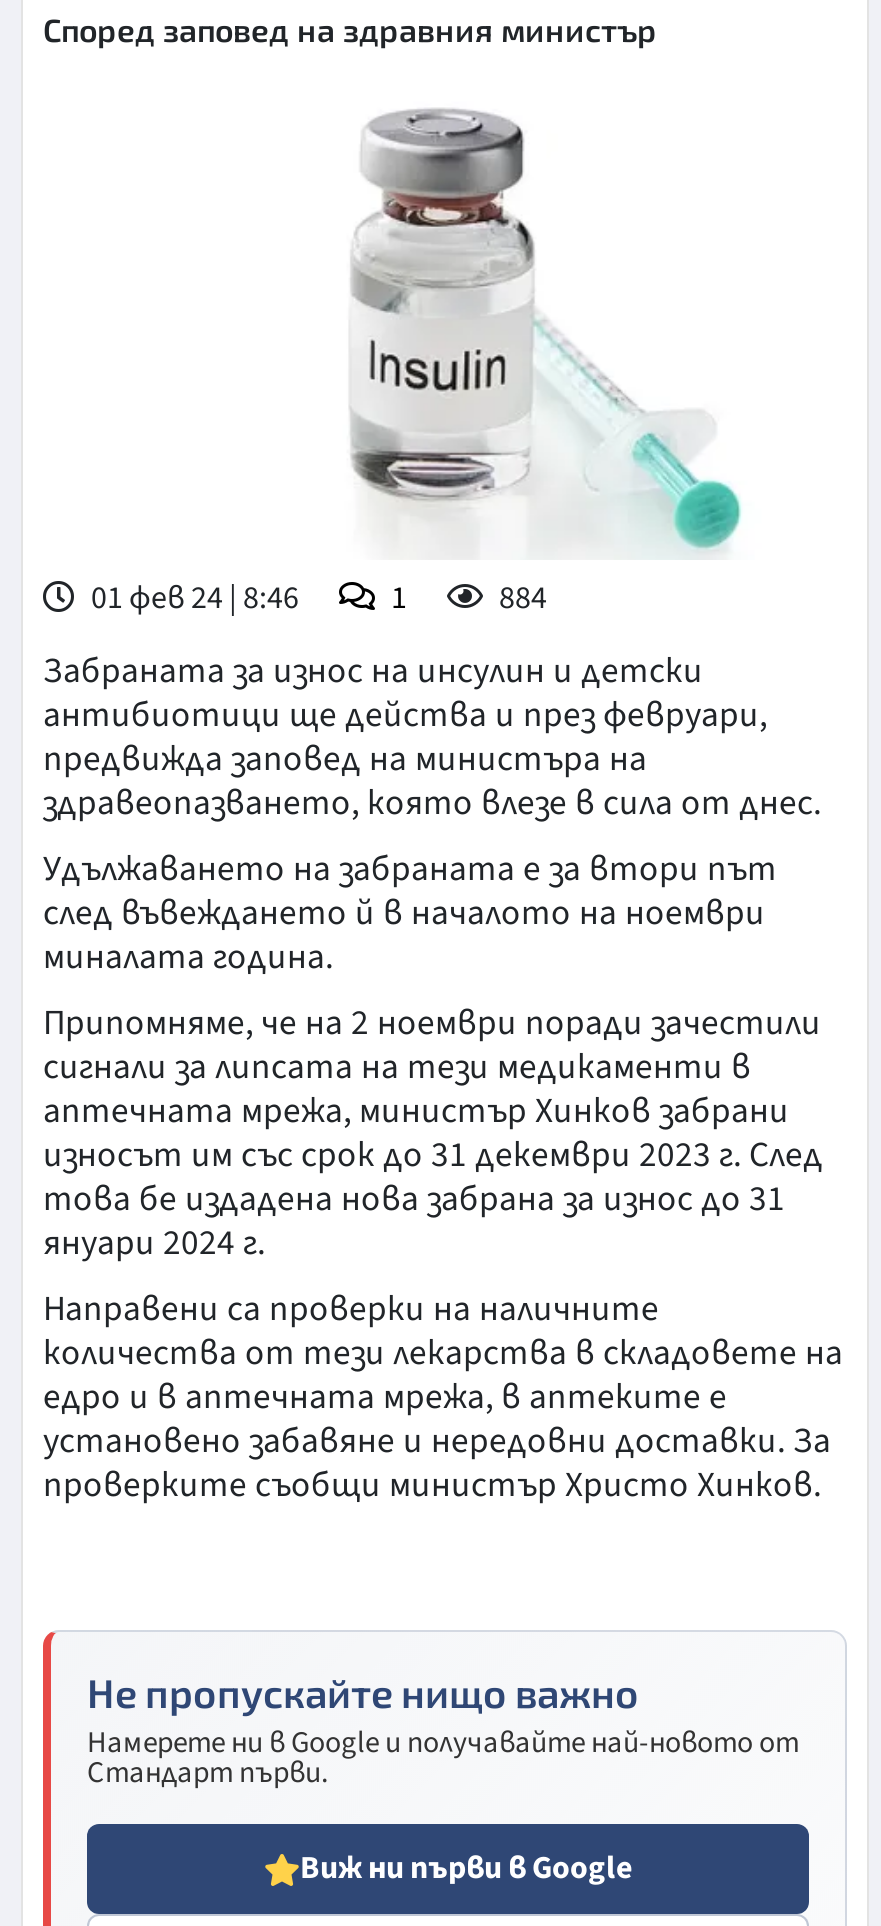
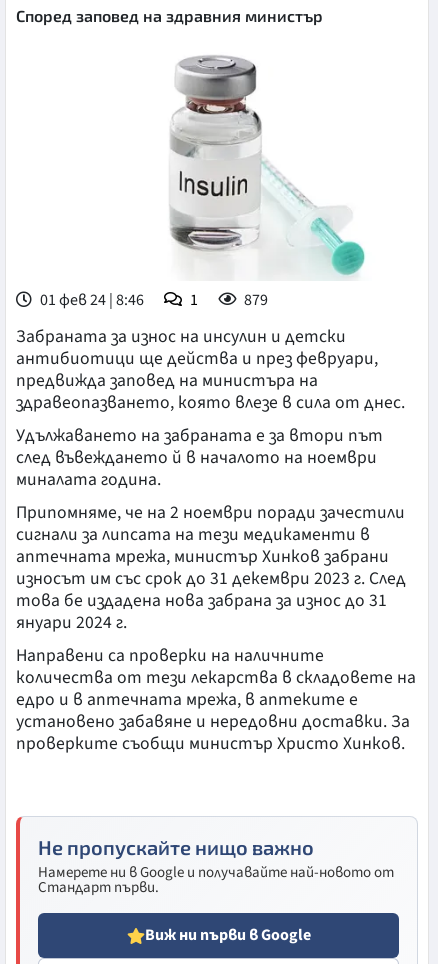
- 884
+ 879
